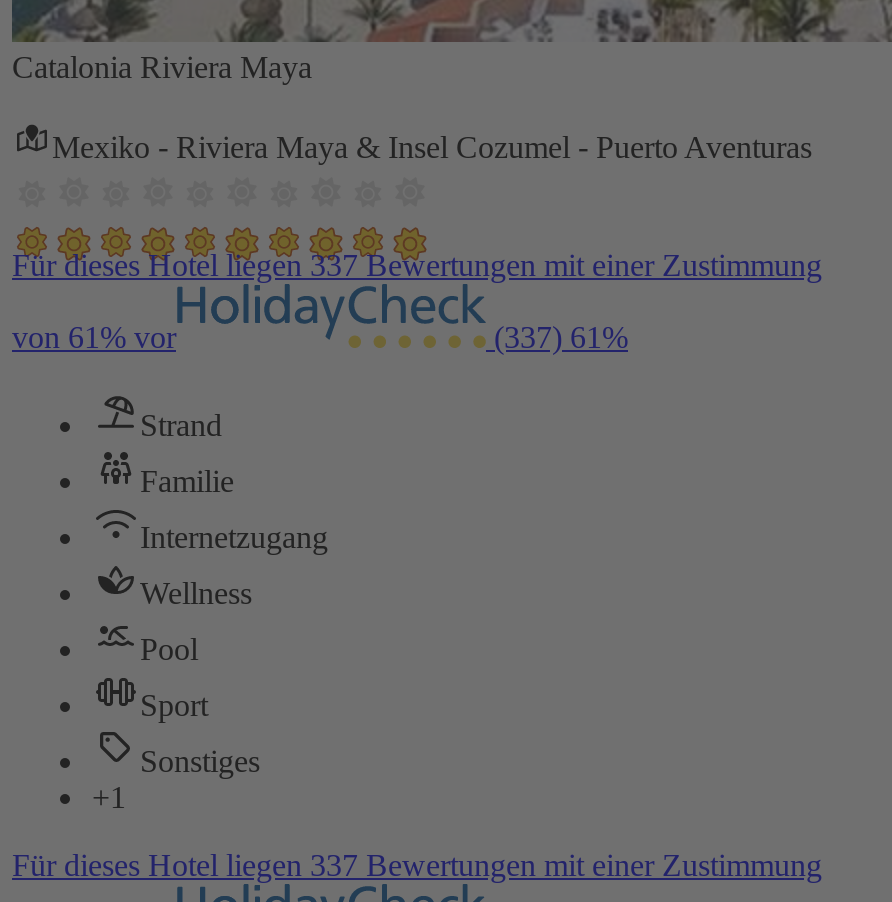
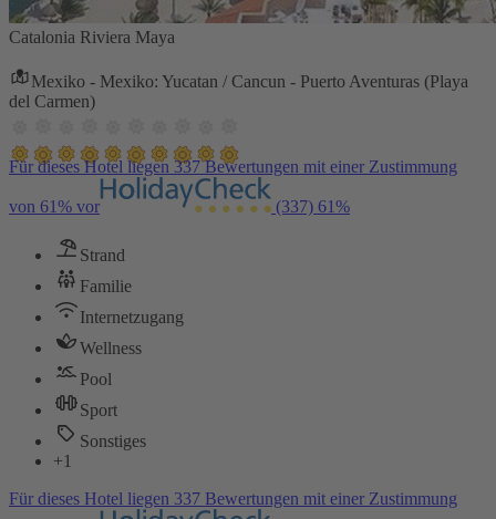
- Mexiko - Riviera Maya & Insel Cozumel - Puerto Aventuras
+ Mexiko - Mexiko: Yucatan / Cancun - Puerto Aventuras (Playa
+ del Carmen)
